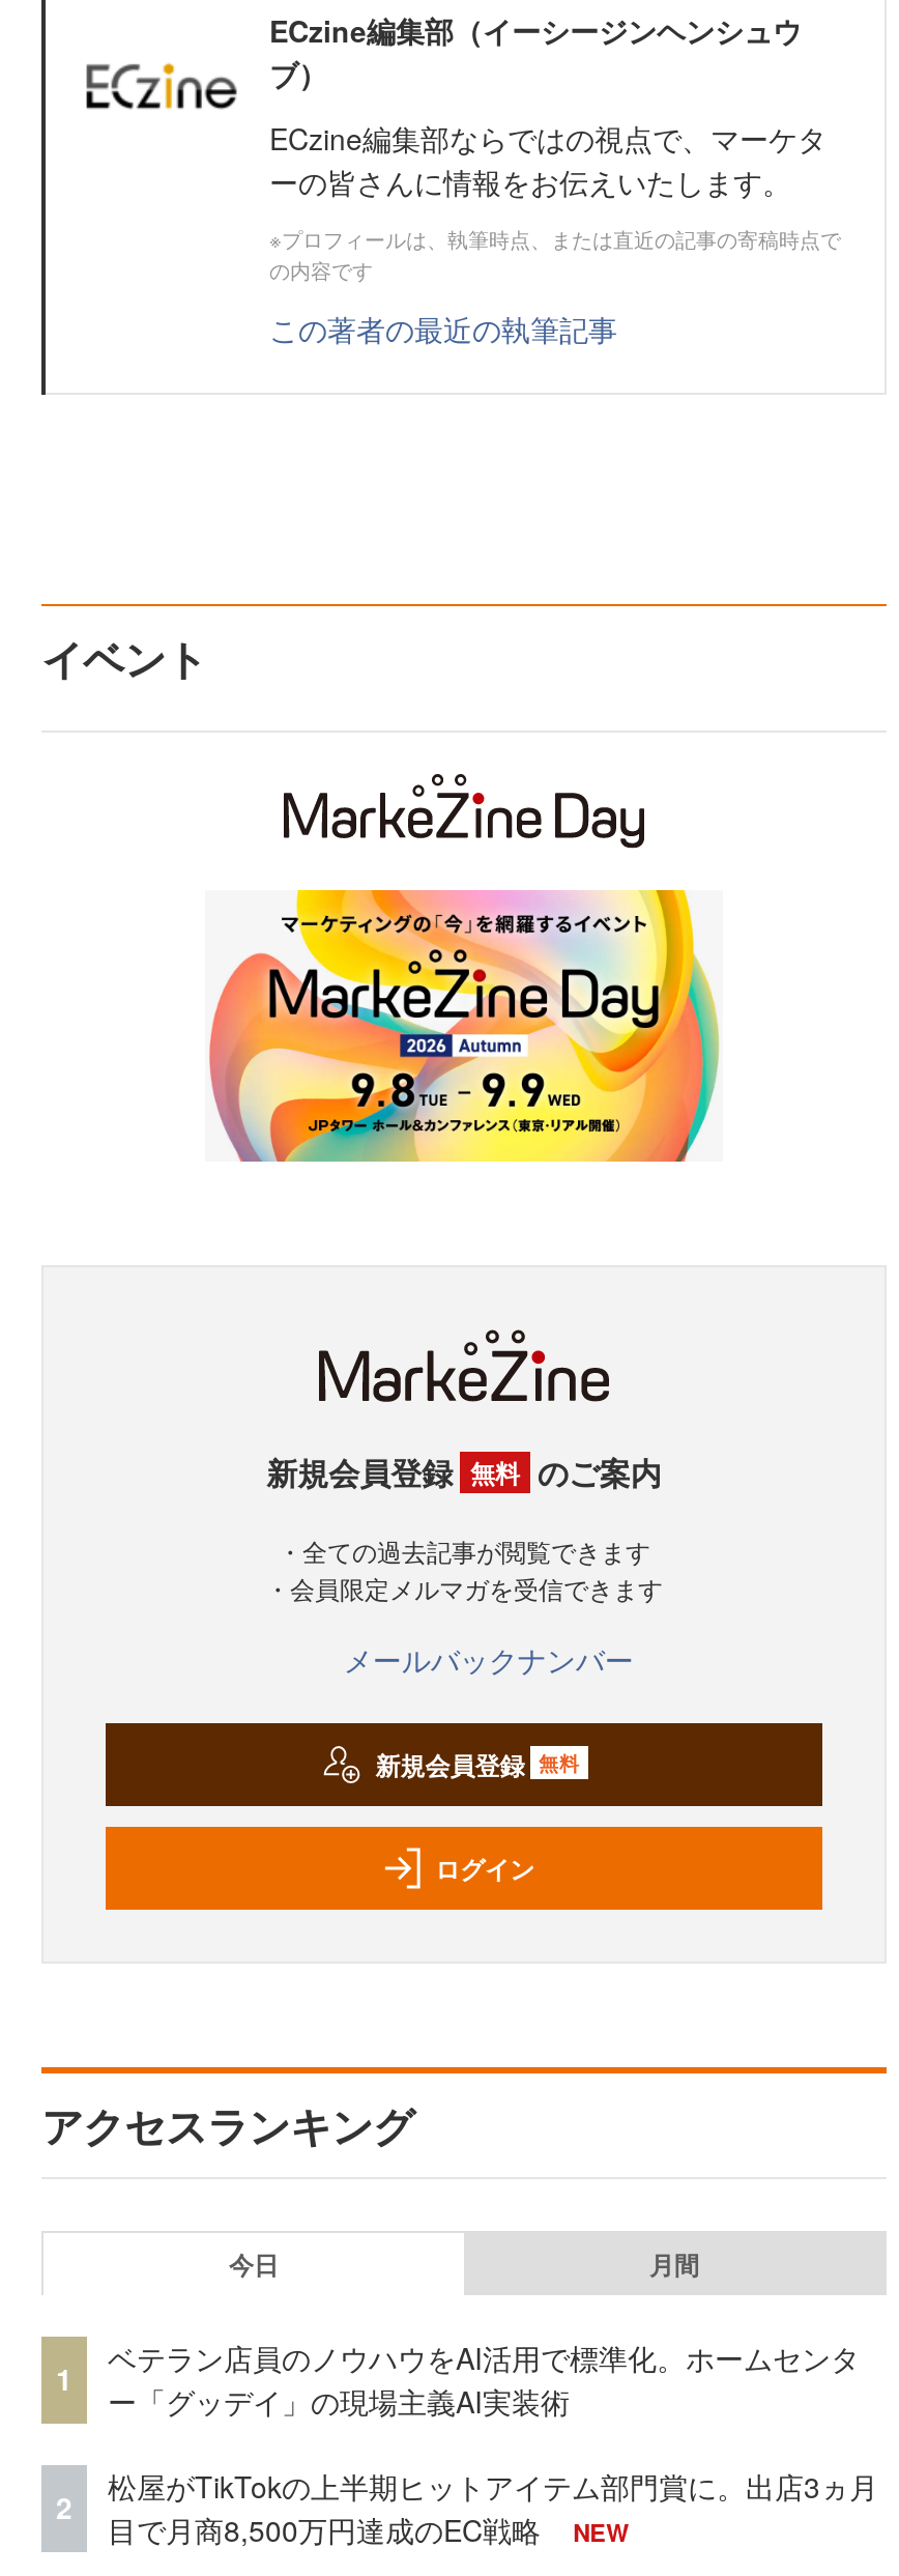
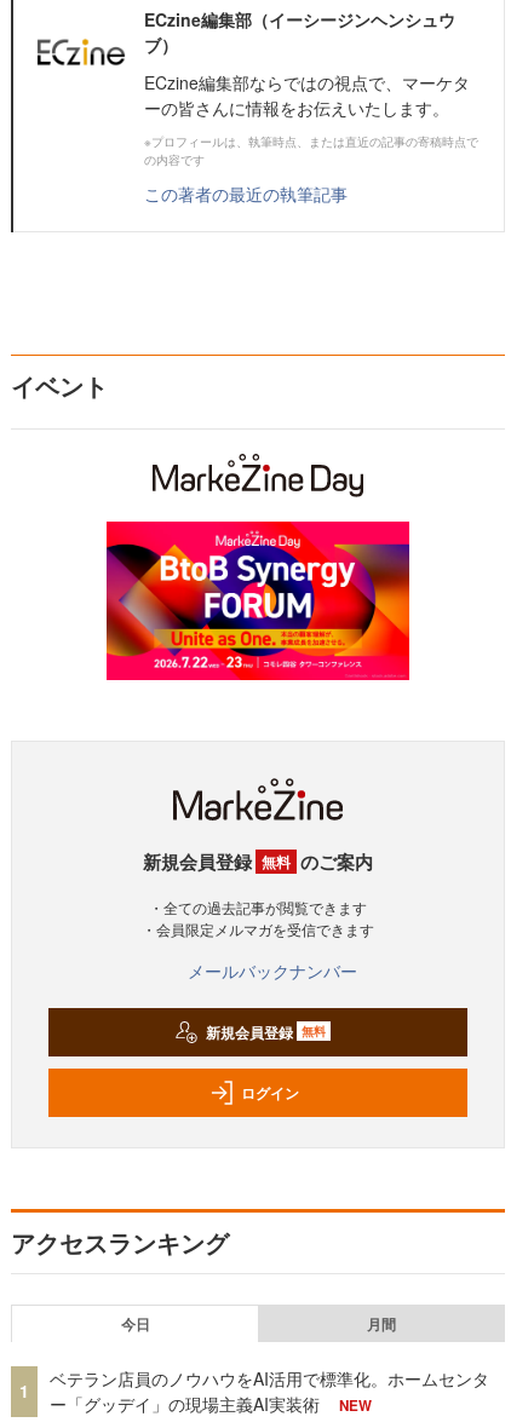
- [image]
+ [image]

- 松屋がTikTokの上半期ヒットアイテム部門賞に。出店3ヵ月
- 目で月商8,500万円達成のEC戦略

- 2
